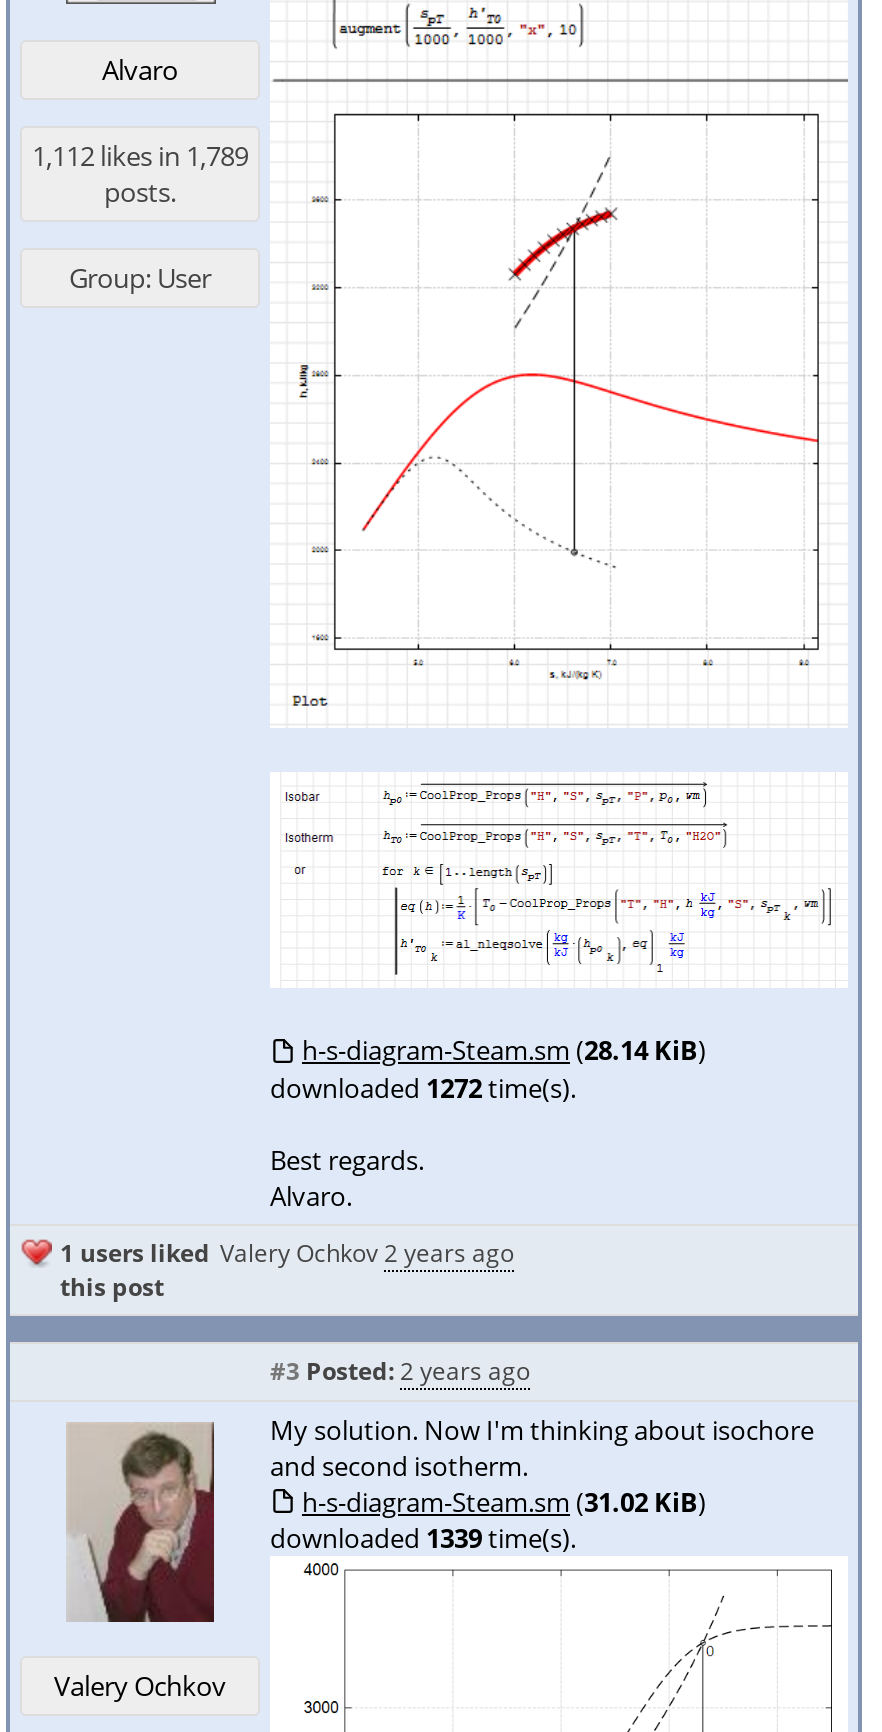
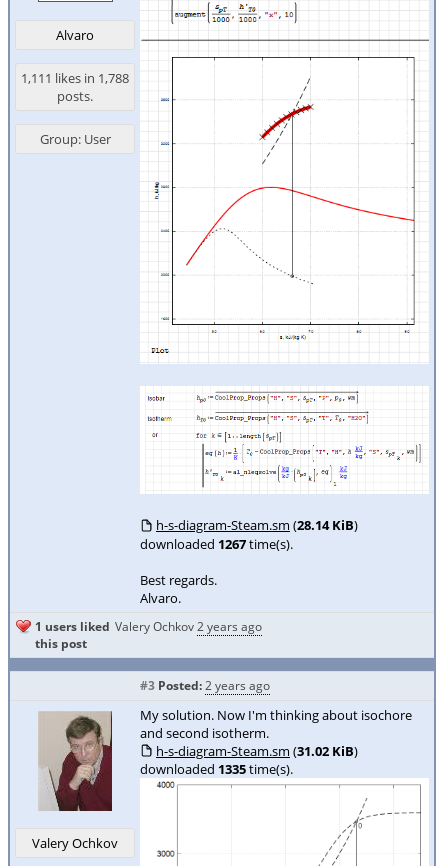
- 1,112 likes in 1,789
+ 1,111 likes in 1,788

- downloaded 1272time(s).
+ downloaded 1267time(s).

- downloaded 1339time(s).
+ downloaded 1335time(s).
